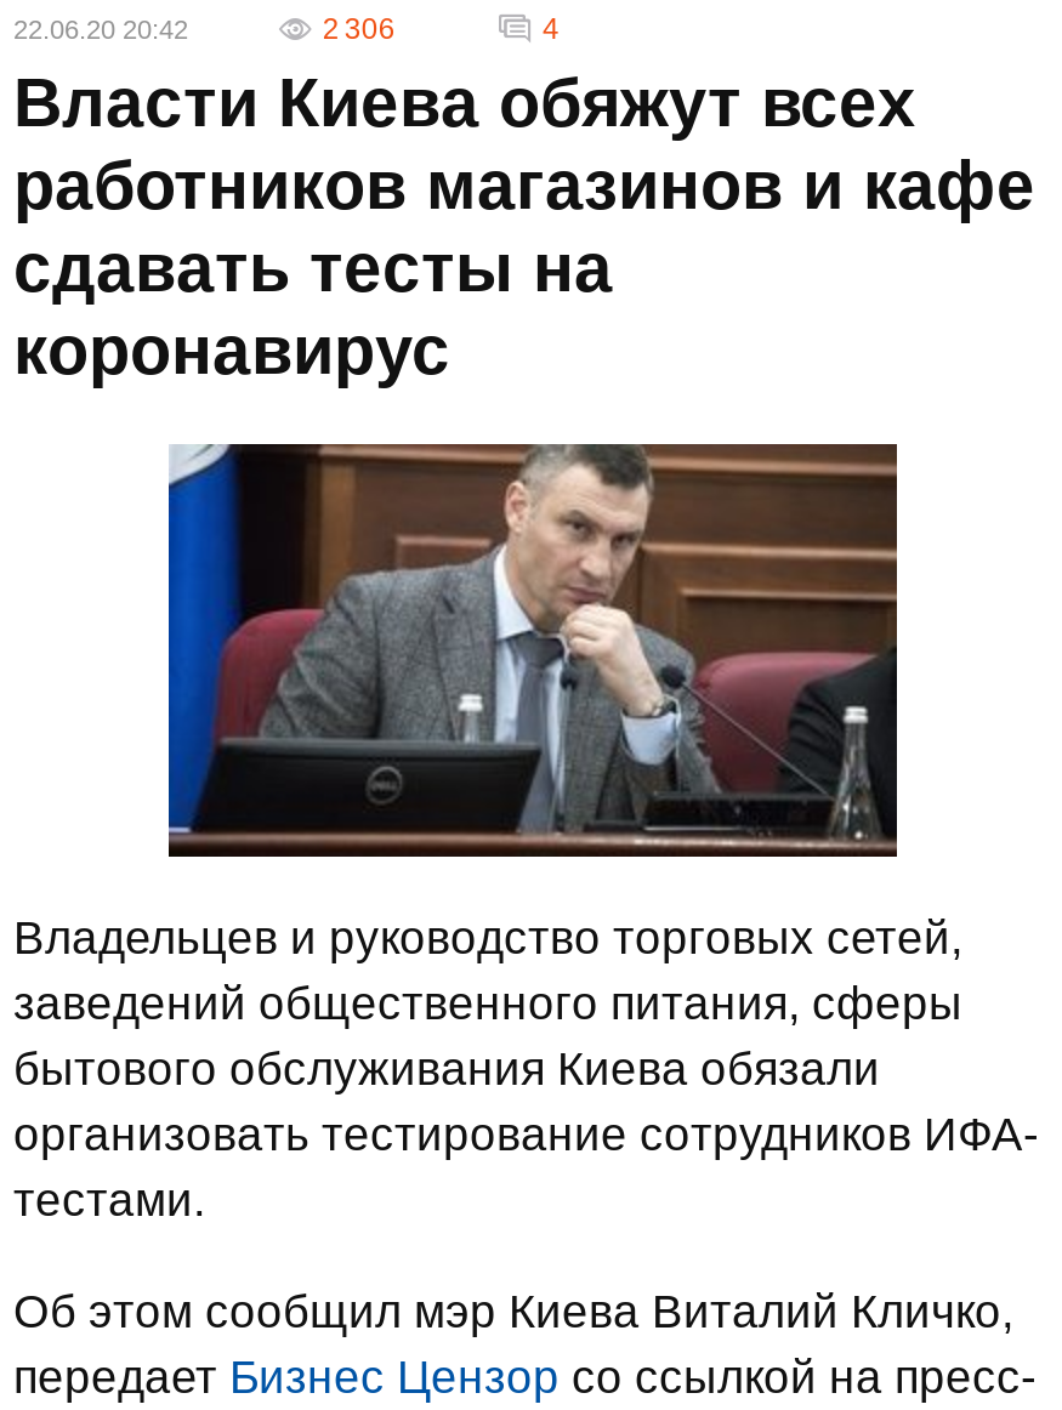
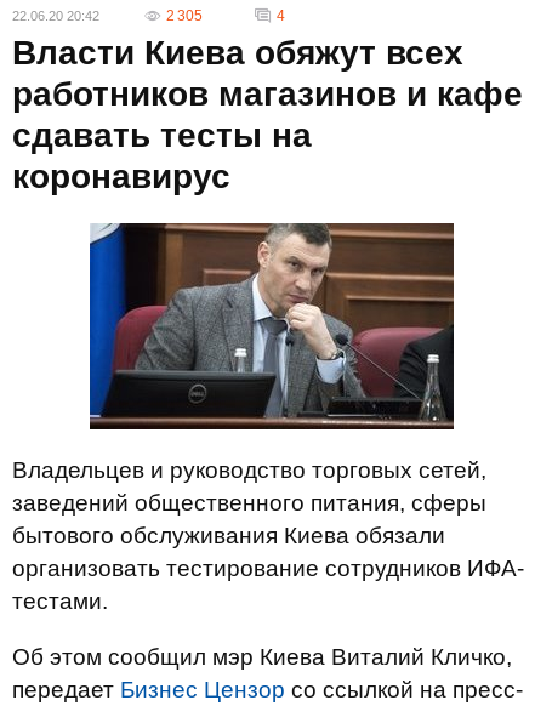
- 2 306
+ 2 305
